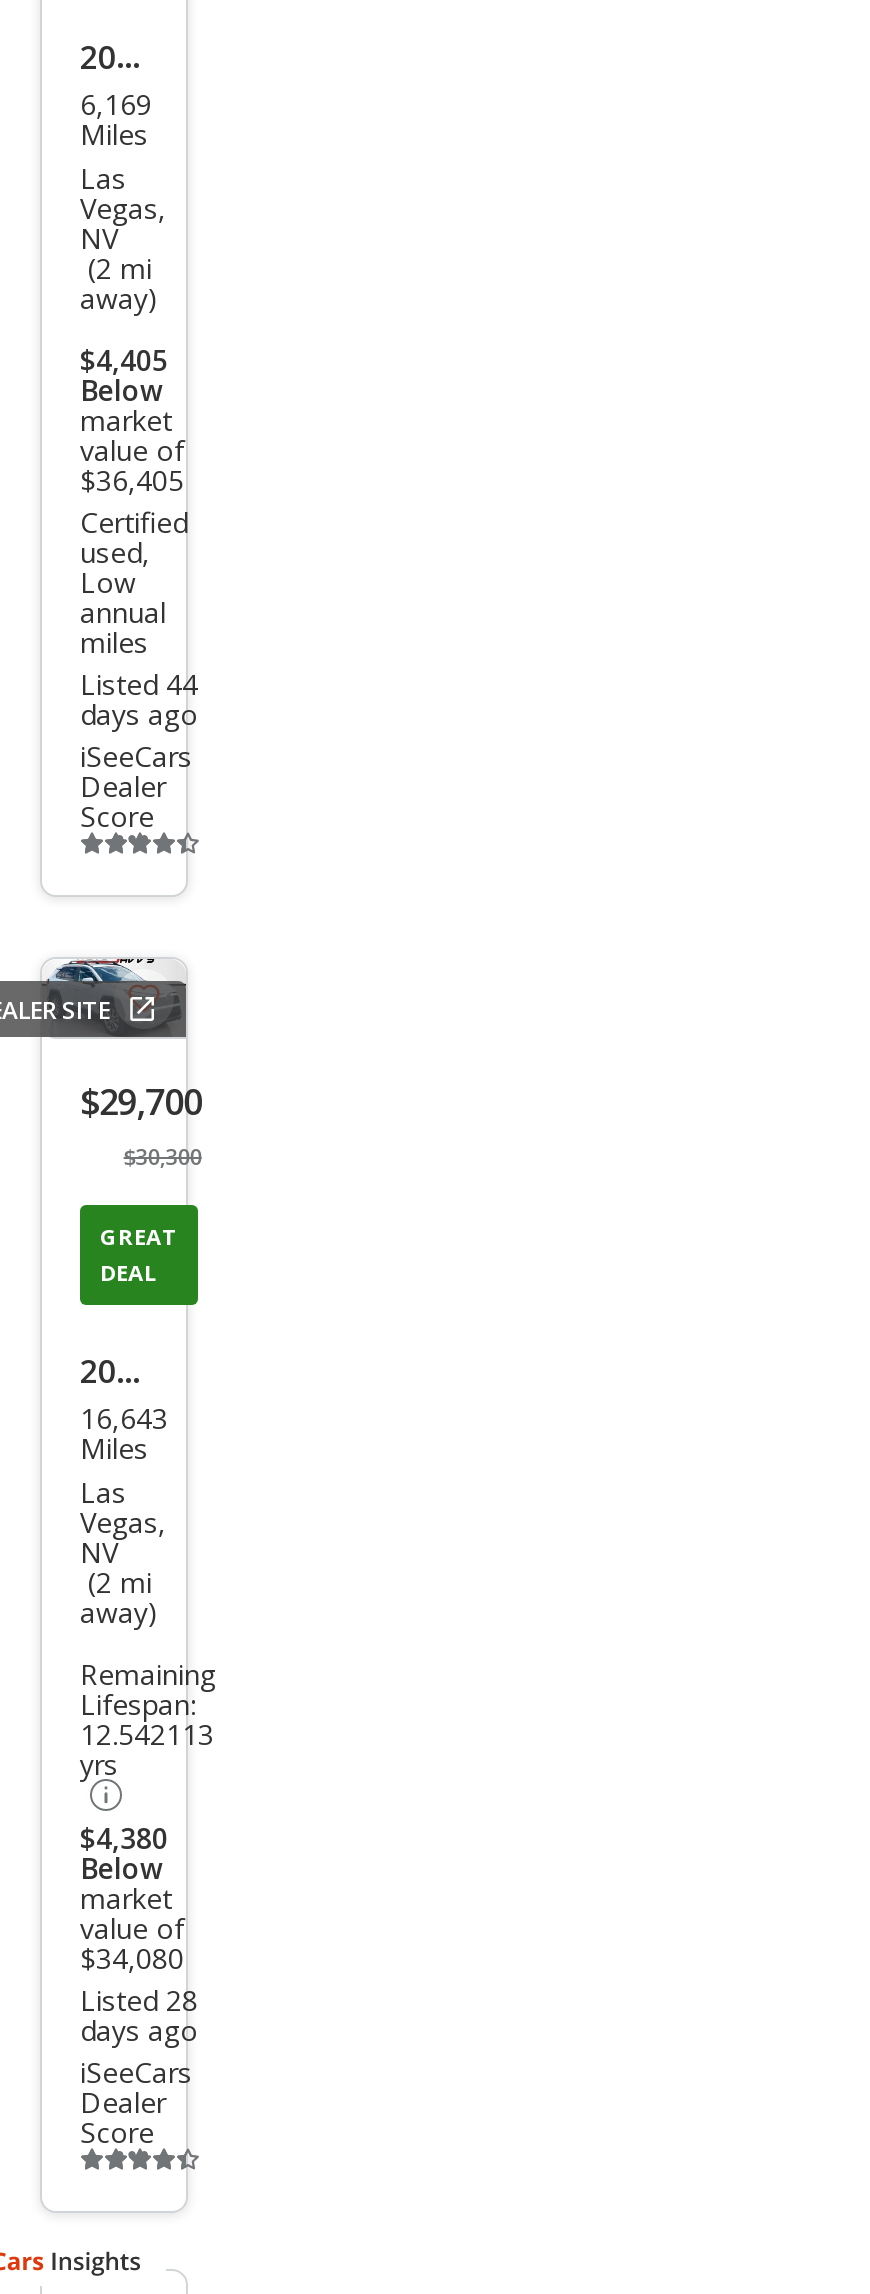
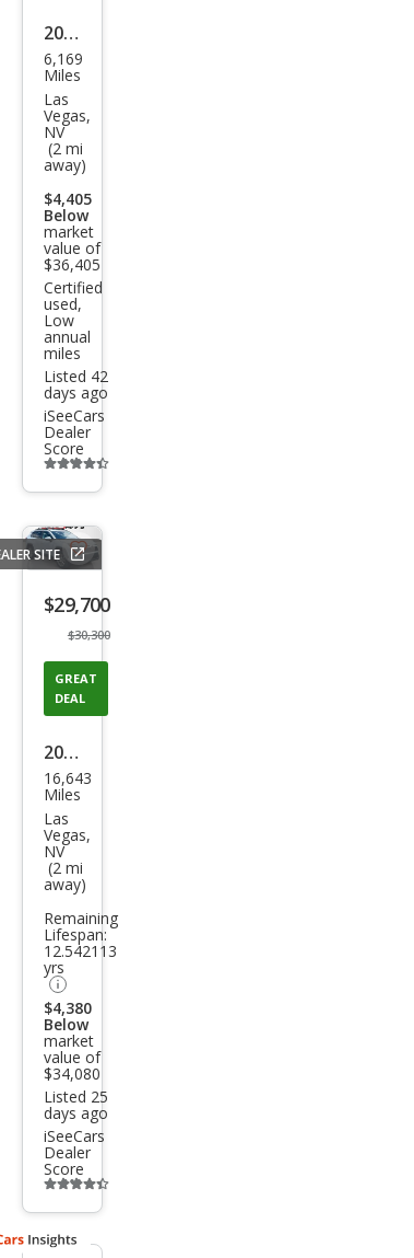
- Listed 44
+ Listed 42

- Listed 28
+ Listed 25
